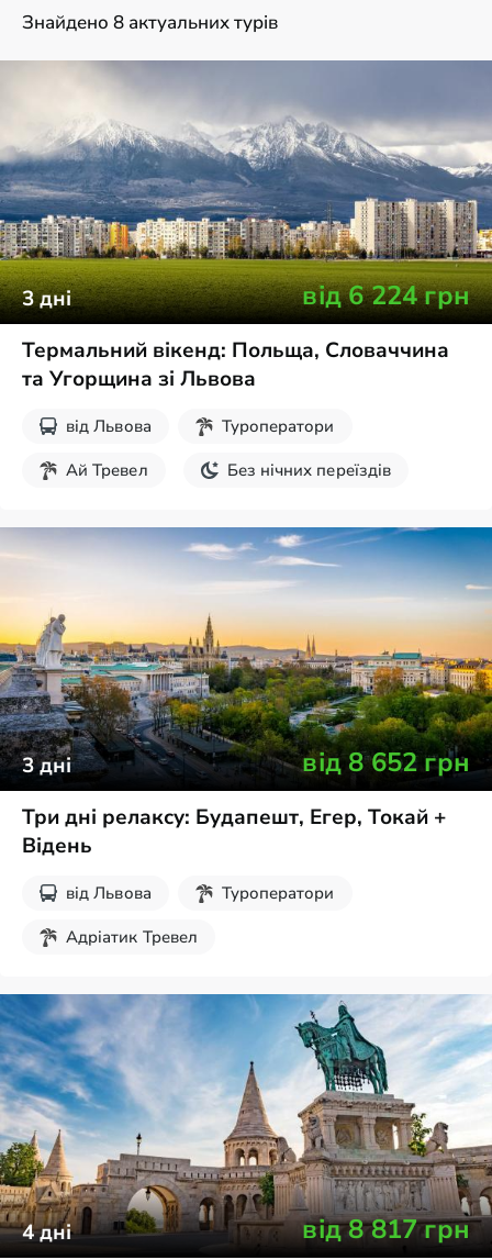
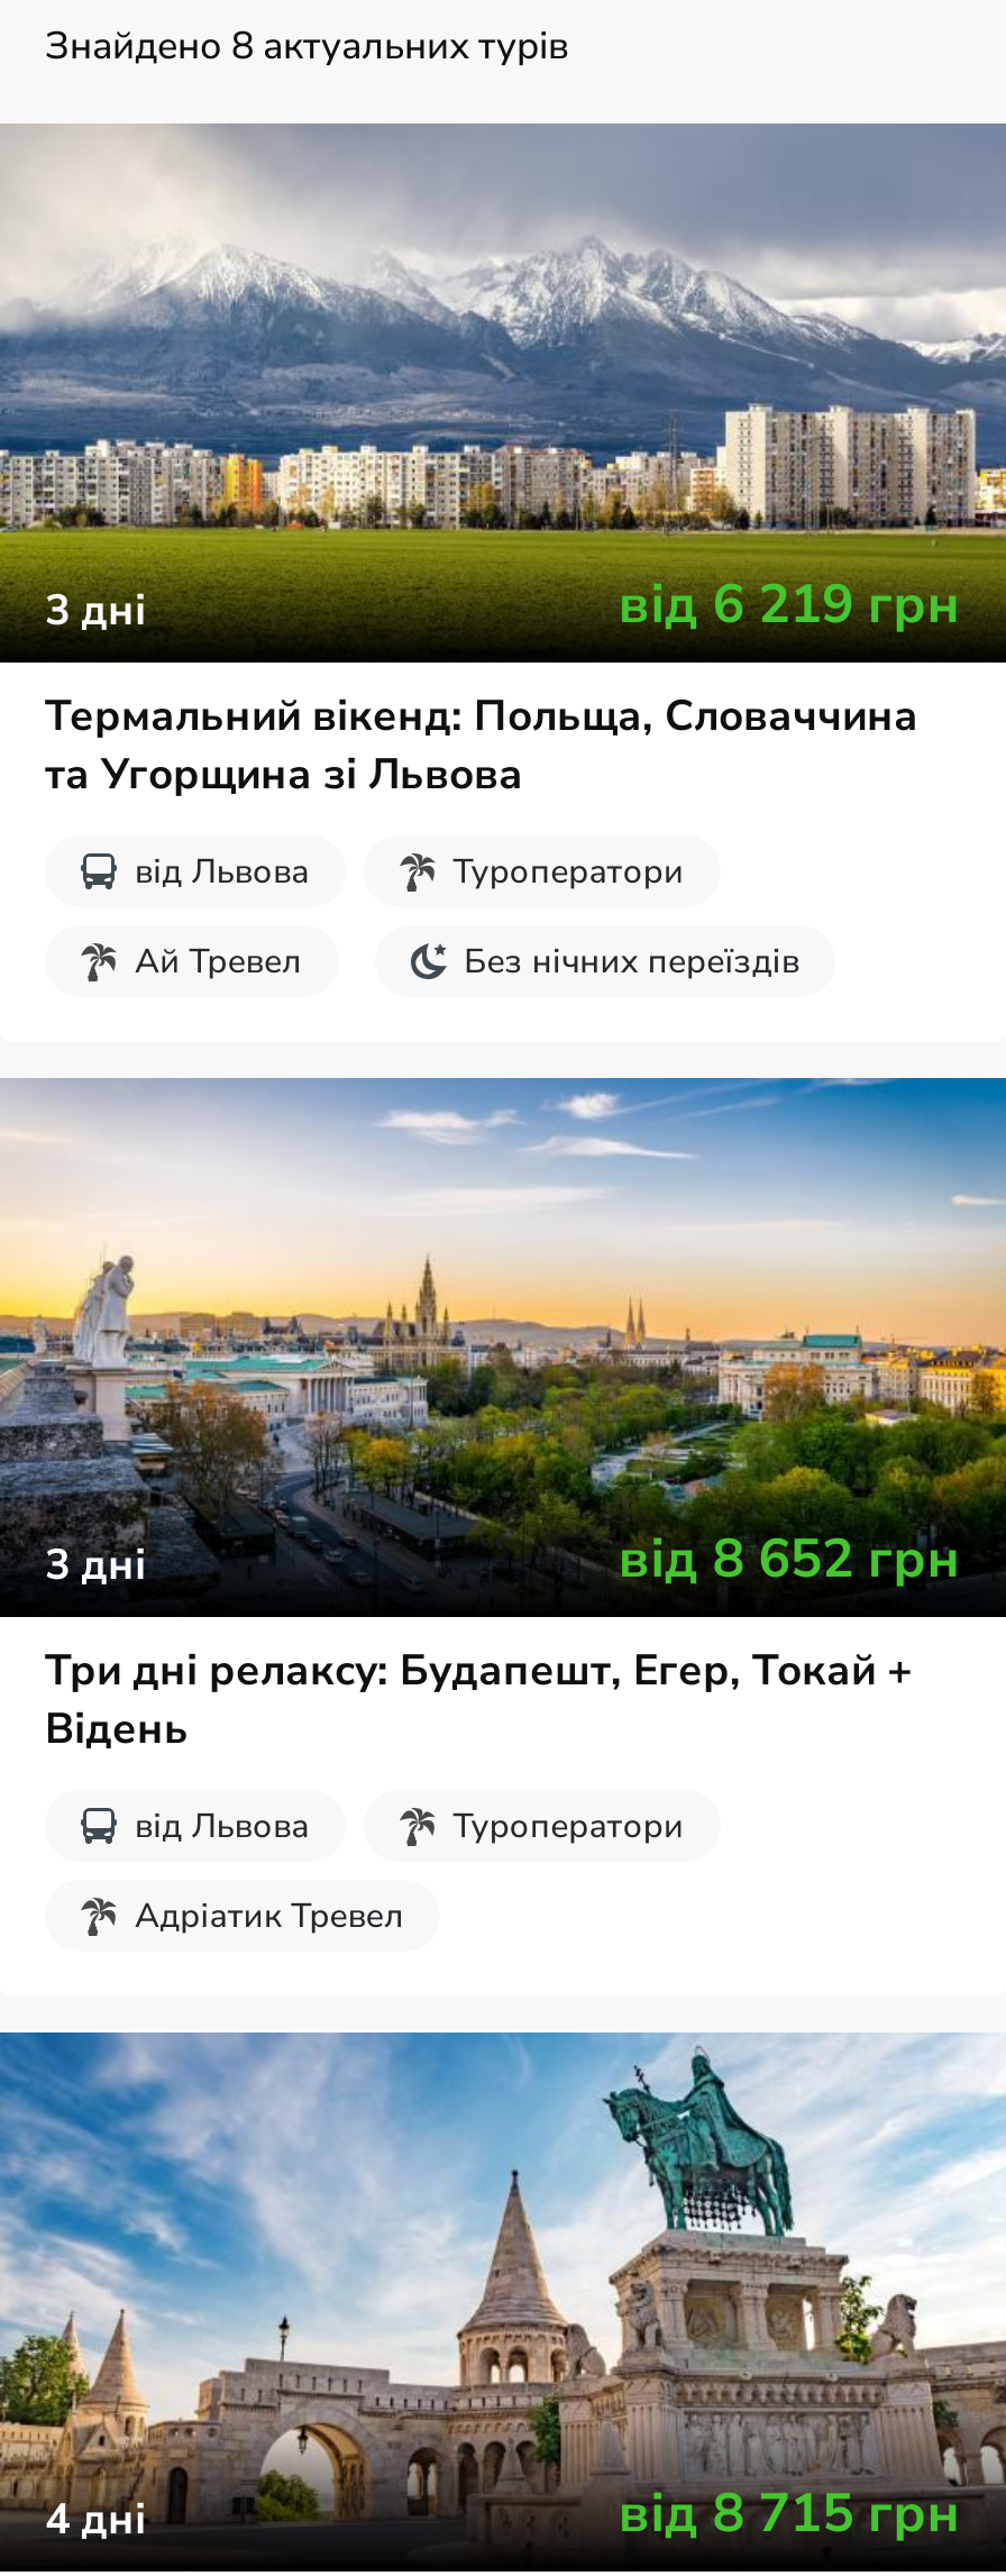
- від 6 224грн
+ від 6 219грн

- від 8 817грн
+ від 8 715грн
